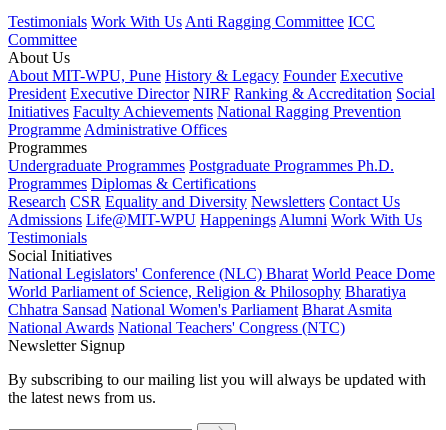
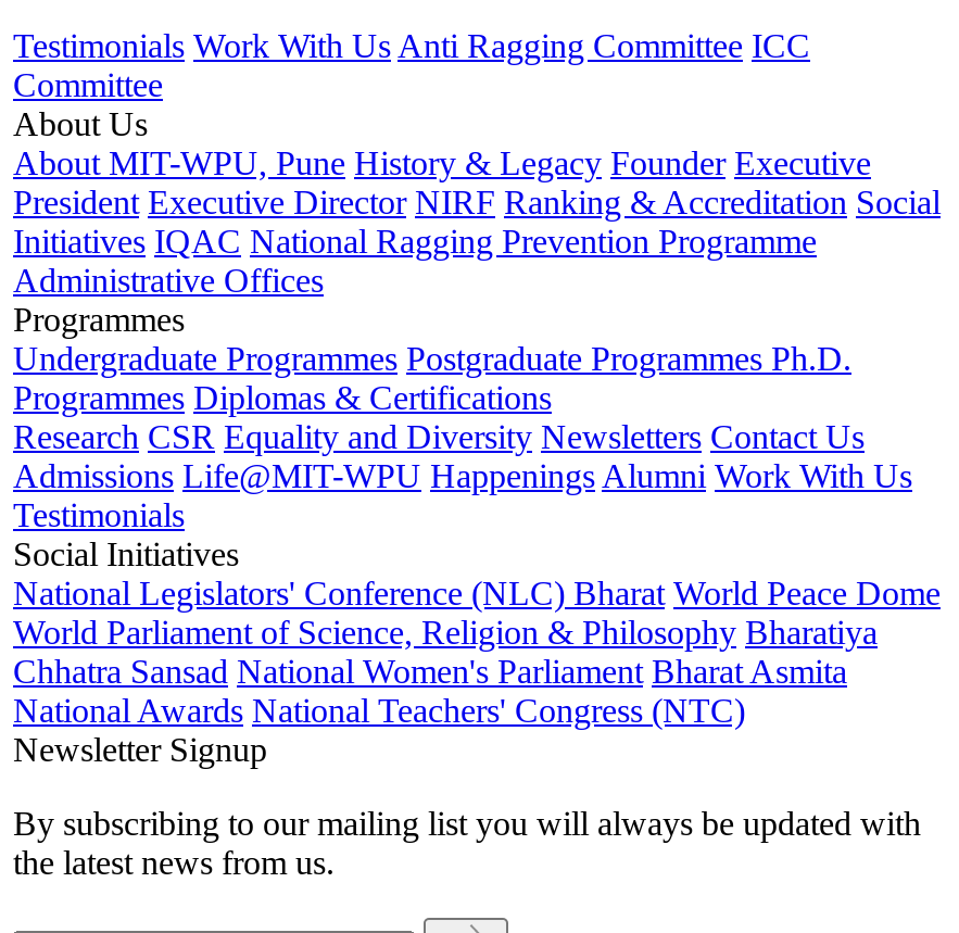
- Initiatives Faculty Achievements National Ragging Prevention
- Programme Administrative Offices
+ Initiatives IQAC National Ragging Prevention Programme
+ Administrative Offices
